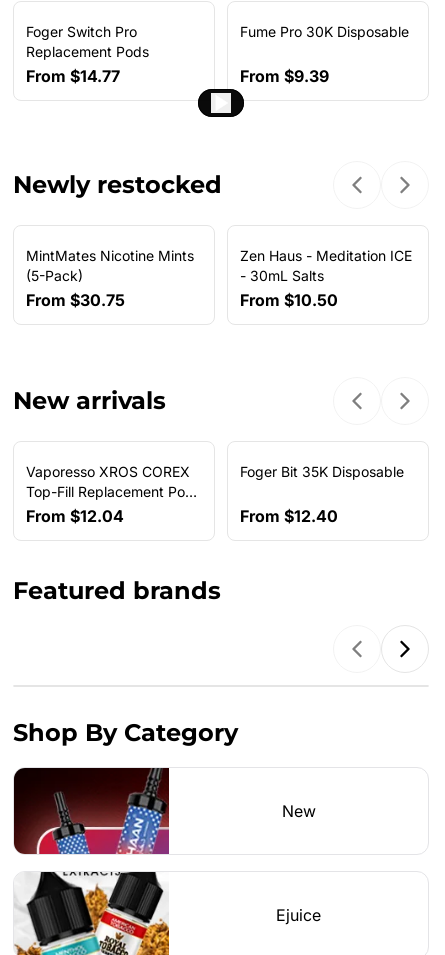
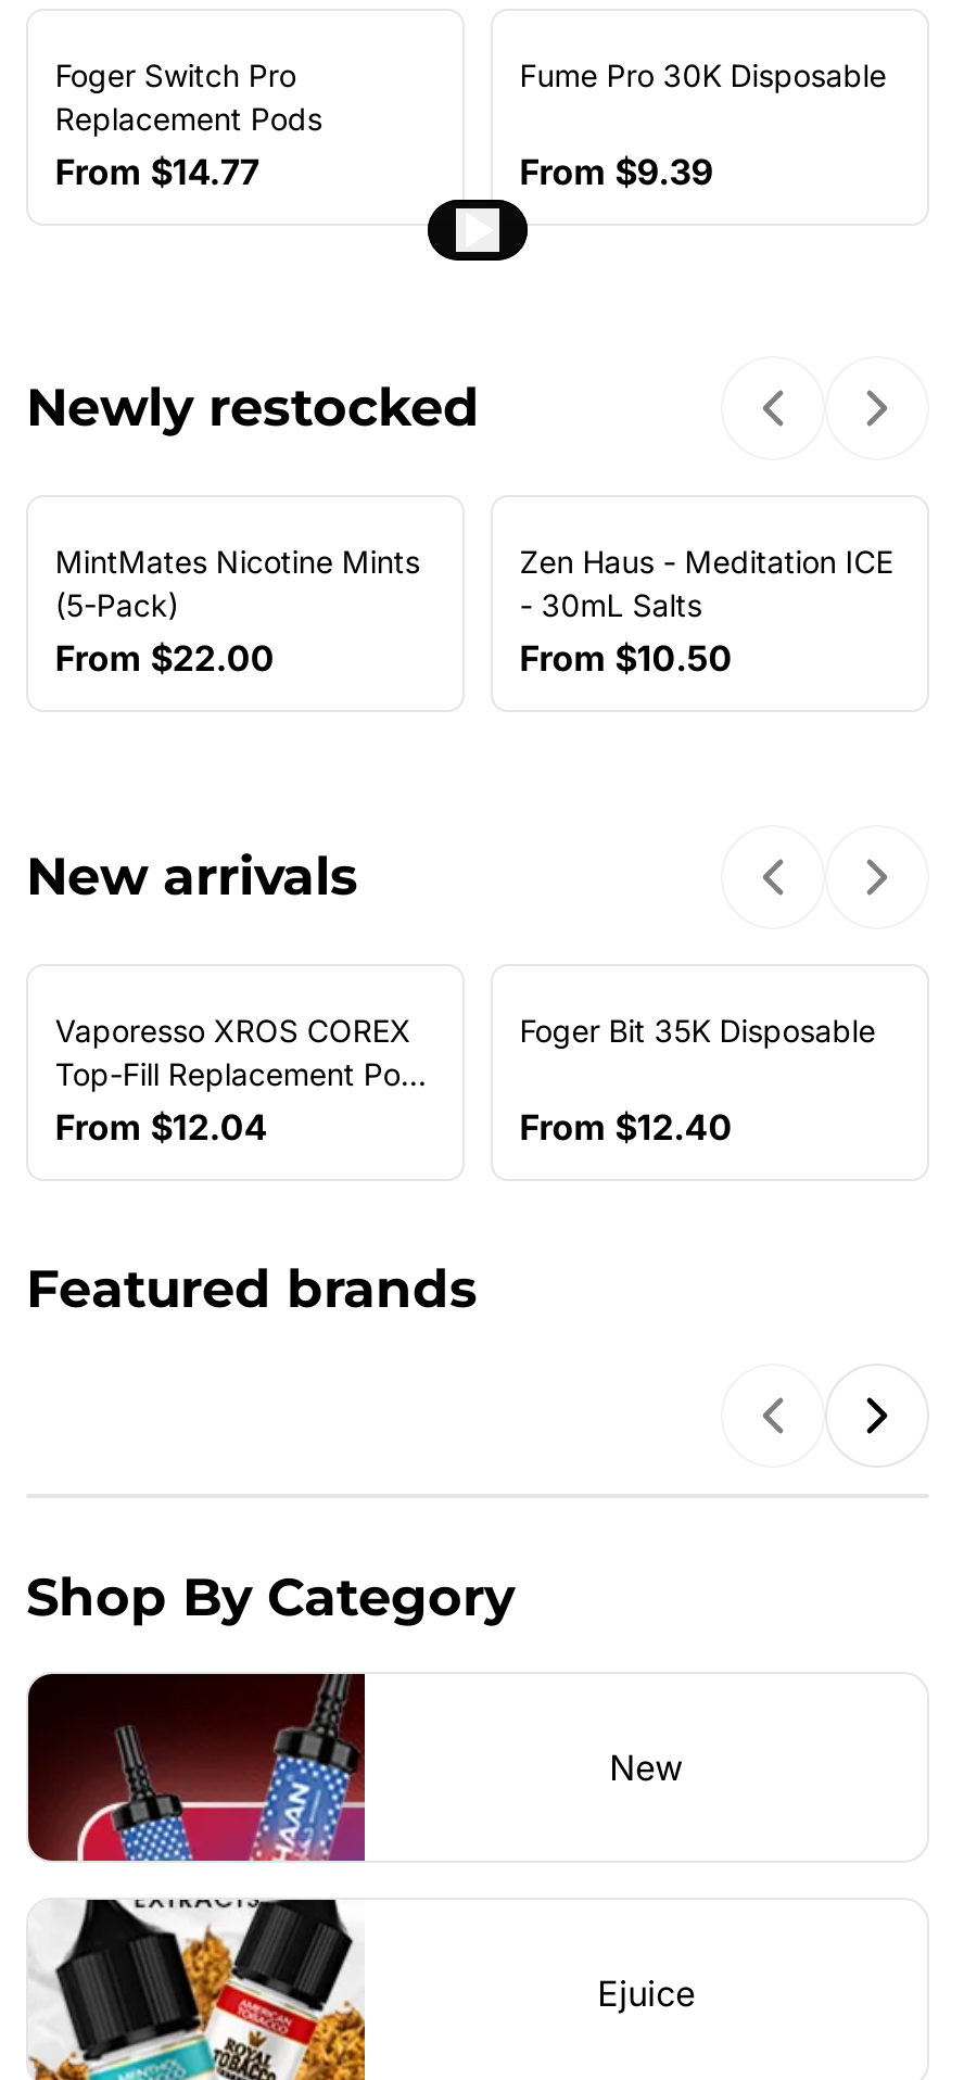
- From $30.75
+ From $22.00
